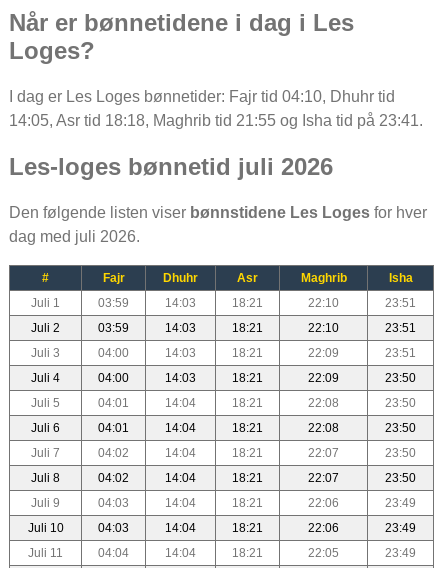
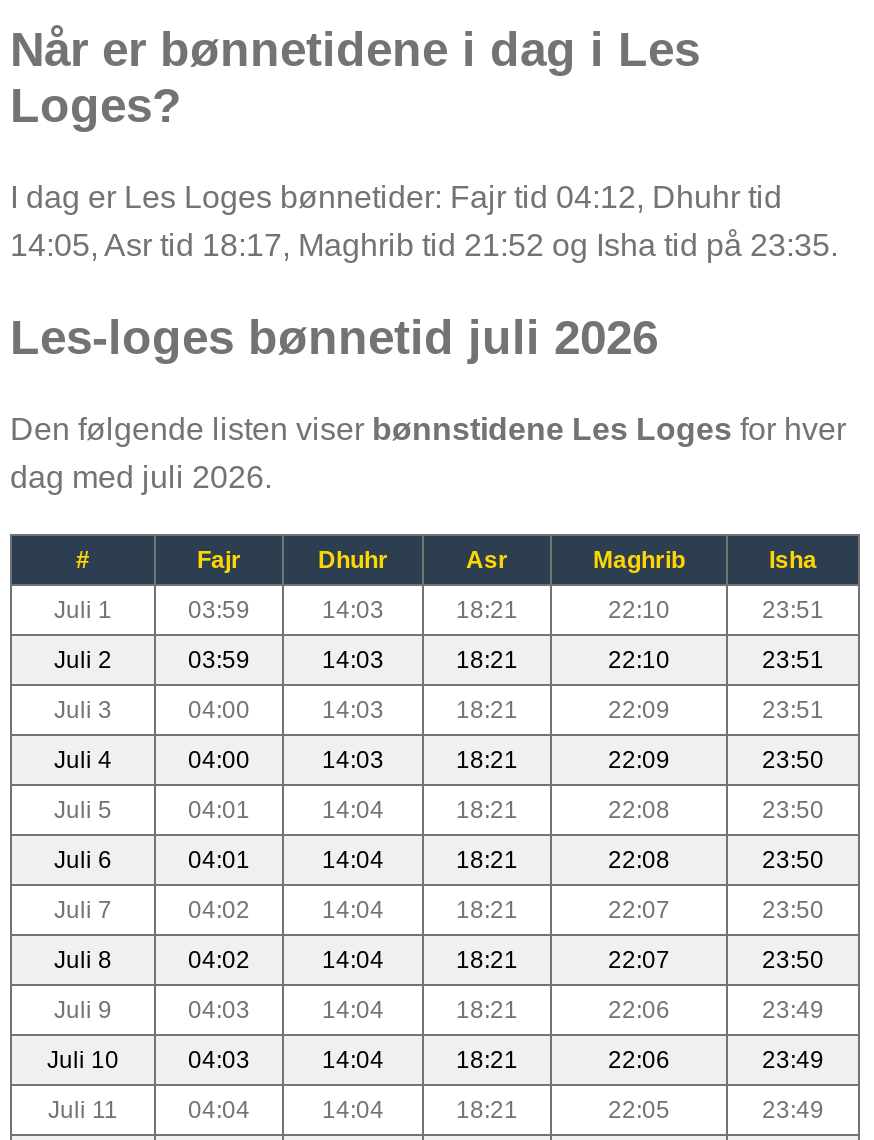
- I dag er Les Loges bønnetider: Fajr tid 04:10, Dhuhr tid
+ I dag er Les Loges bønnetider: Fajr tid 04:12, Dhuhr tid

- 14:05, Asr tid 18:18, Maghrib tid 21:55 og Isha tid på 23:41.
+ 14:05, Asr tid 18:17, Maghrib tid 21:52 og Isha tid på 23:35.
